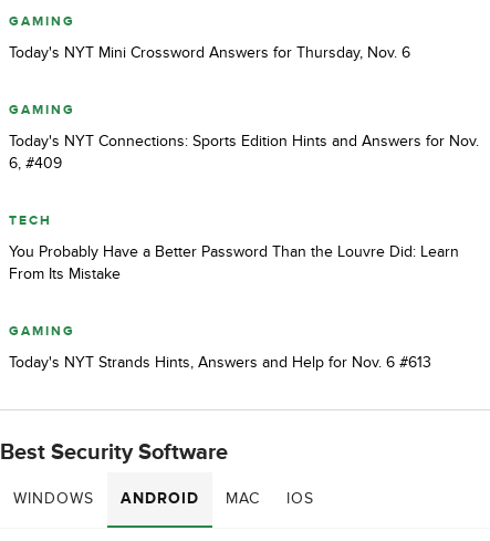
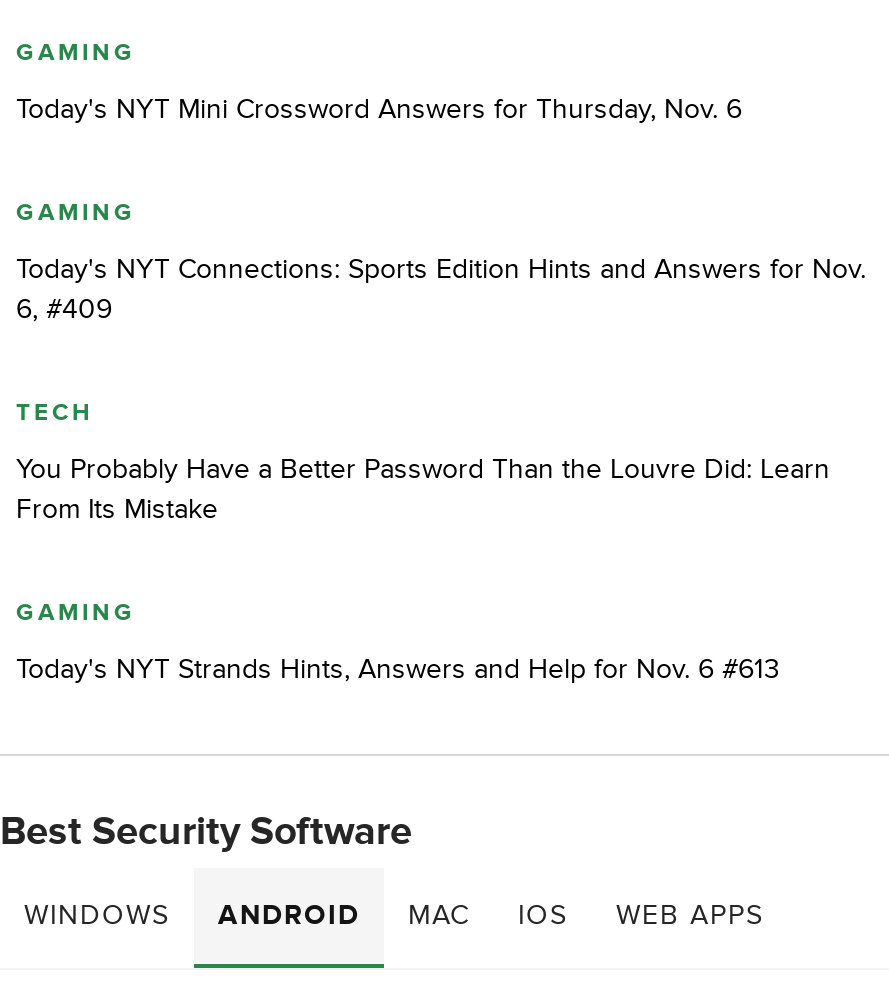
+ WEB APPS
